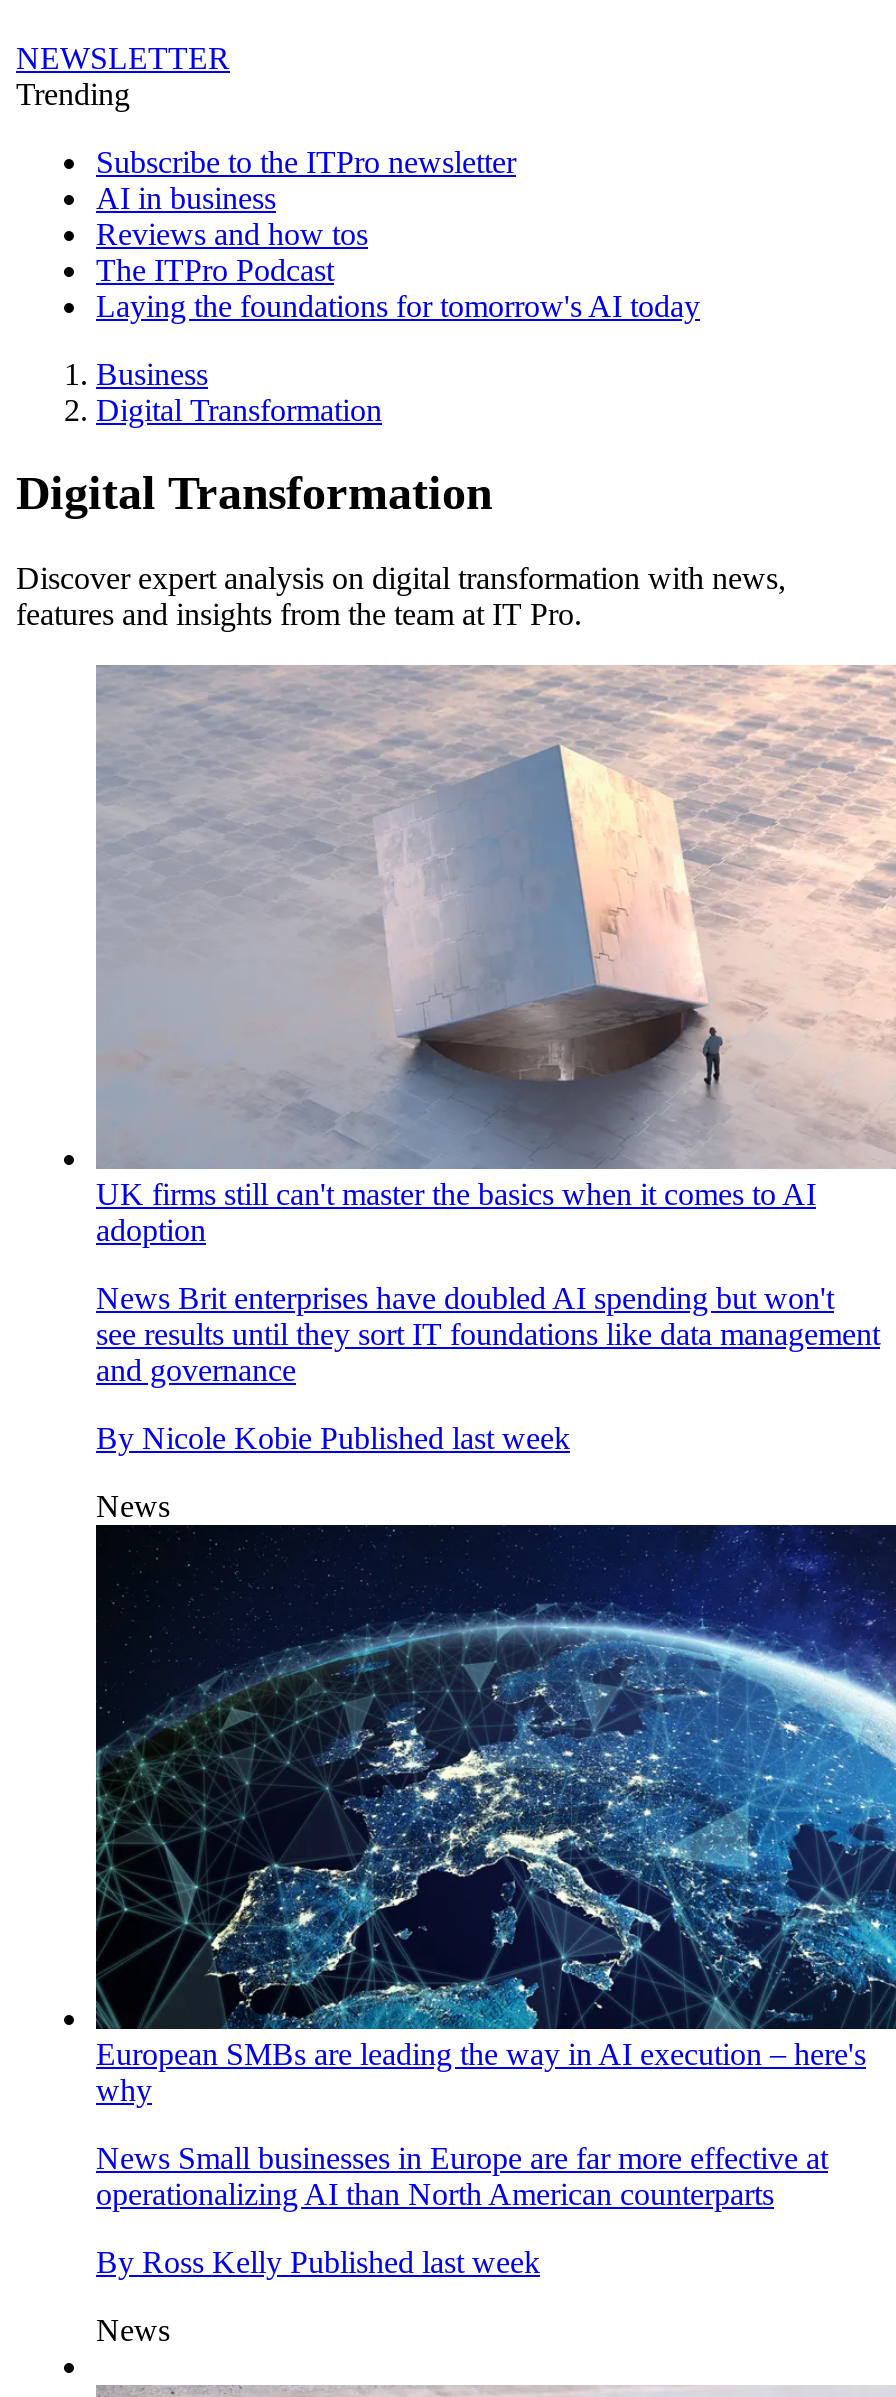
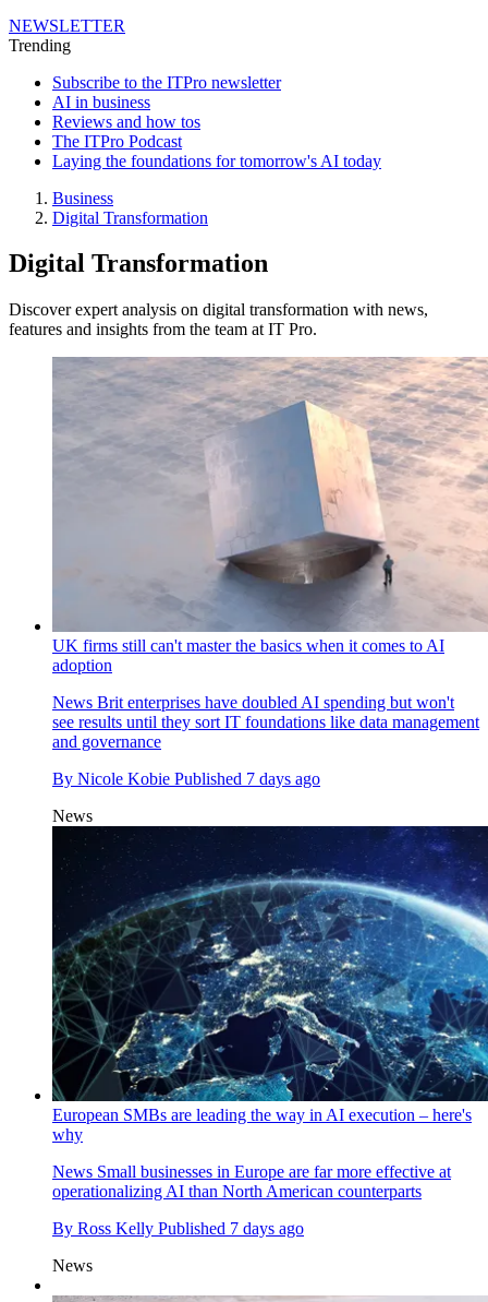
- By Nicole Kobie Published last week
+ By Nicole Kobie Published 7 days ago

- By Ross Kelly Published last week
+ By Ross Kelly Published 7 days ago
